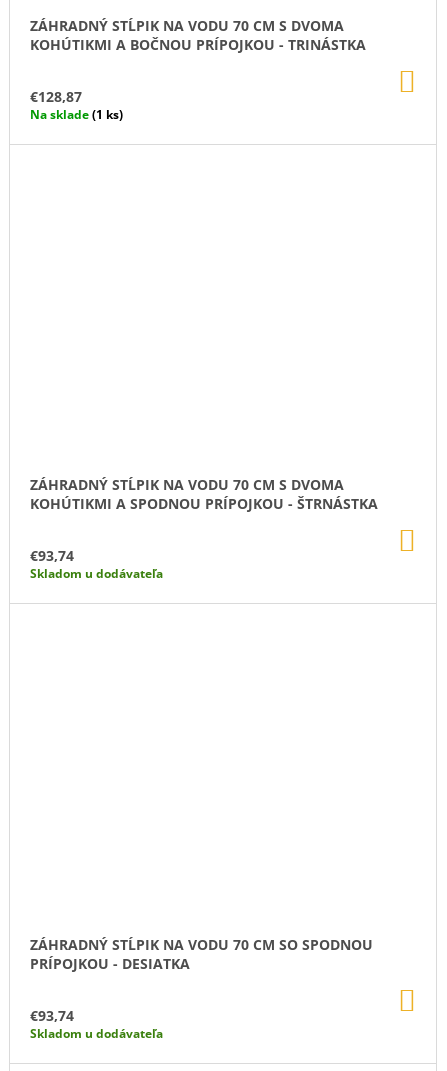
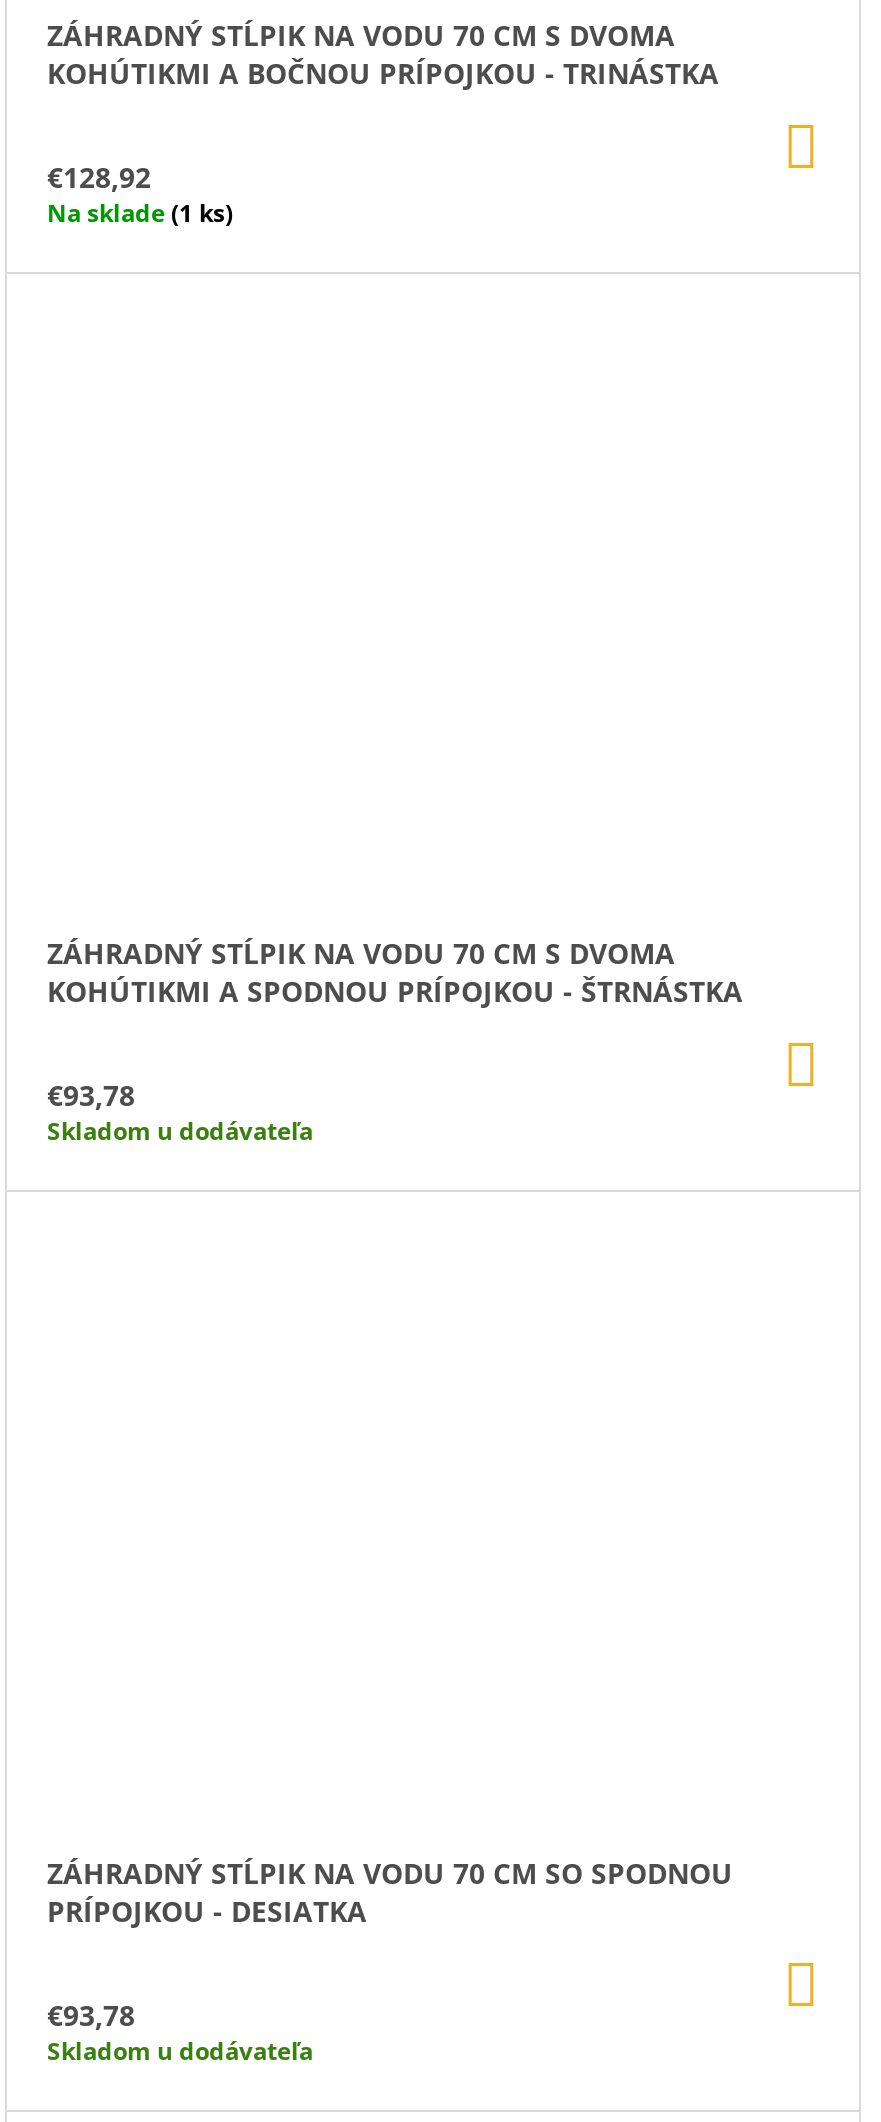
- €128,87
+ €128,92

- €93,74
+ €93,78

- €93,74
+ €93,78
